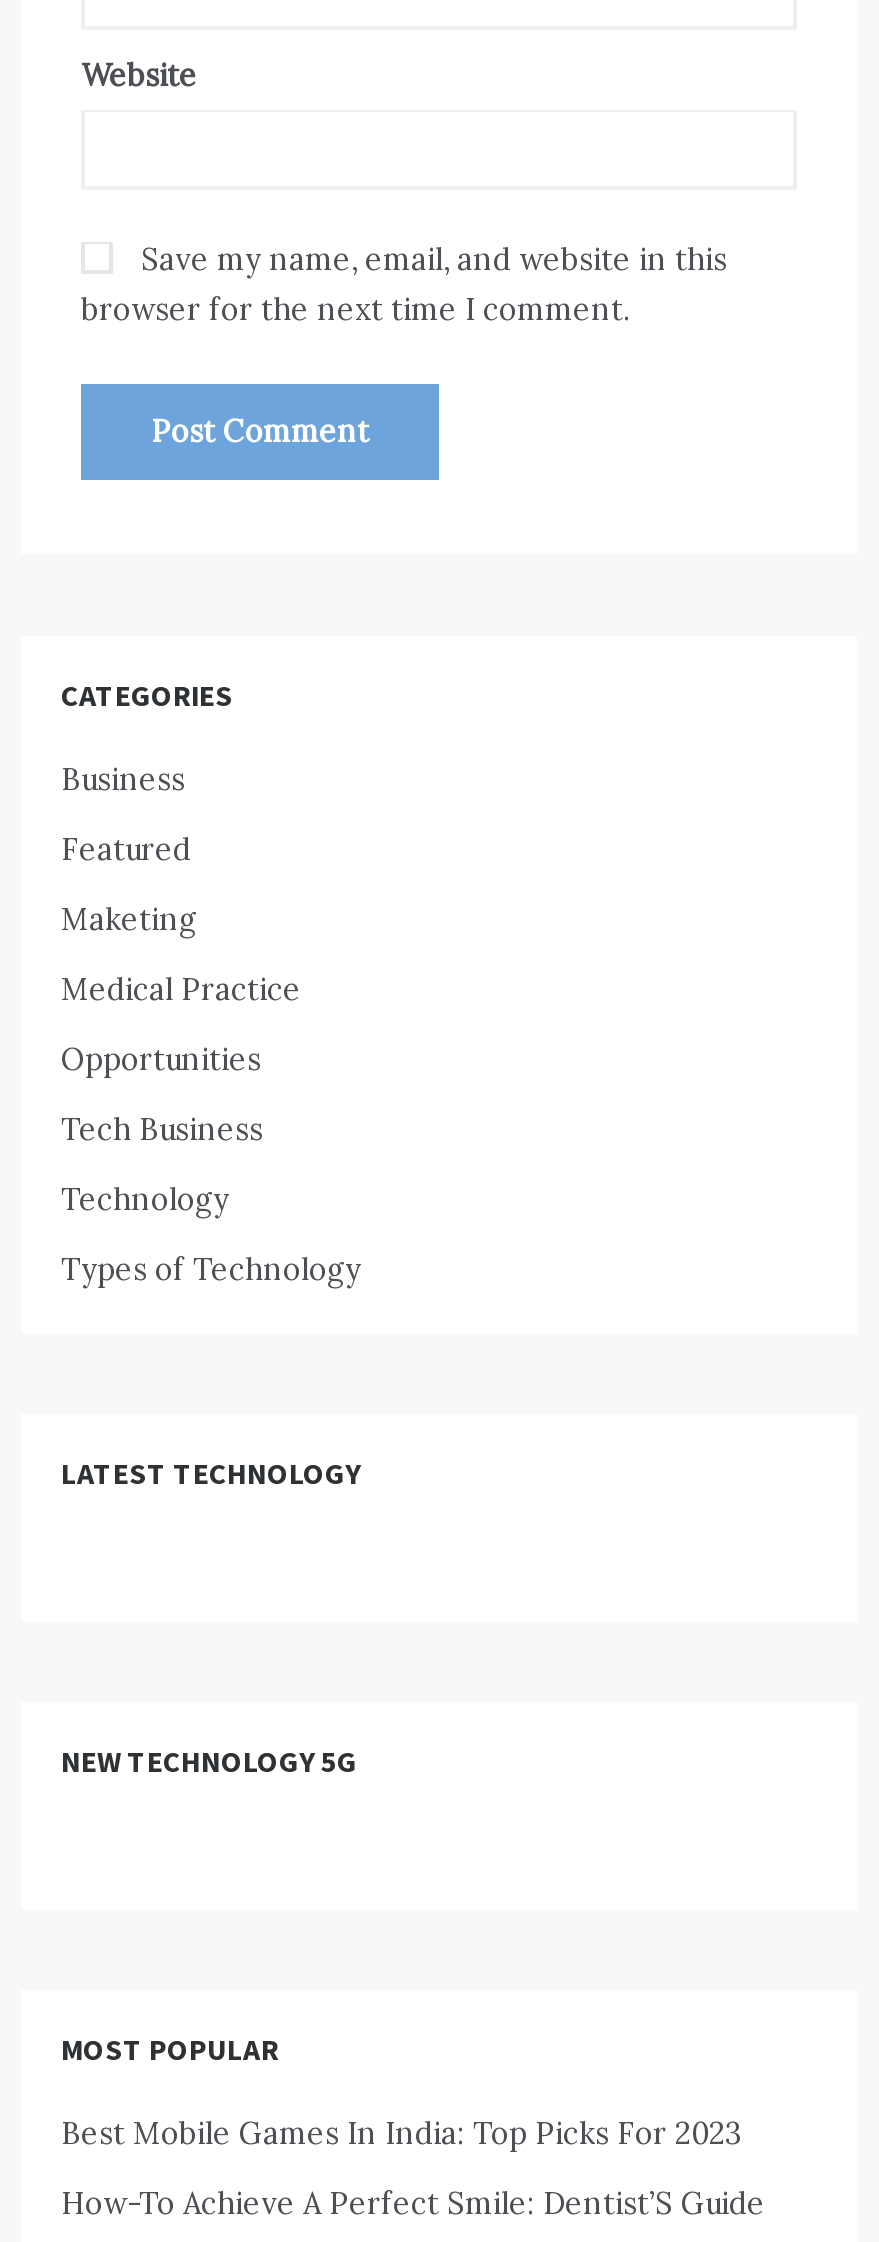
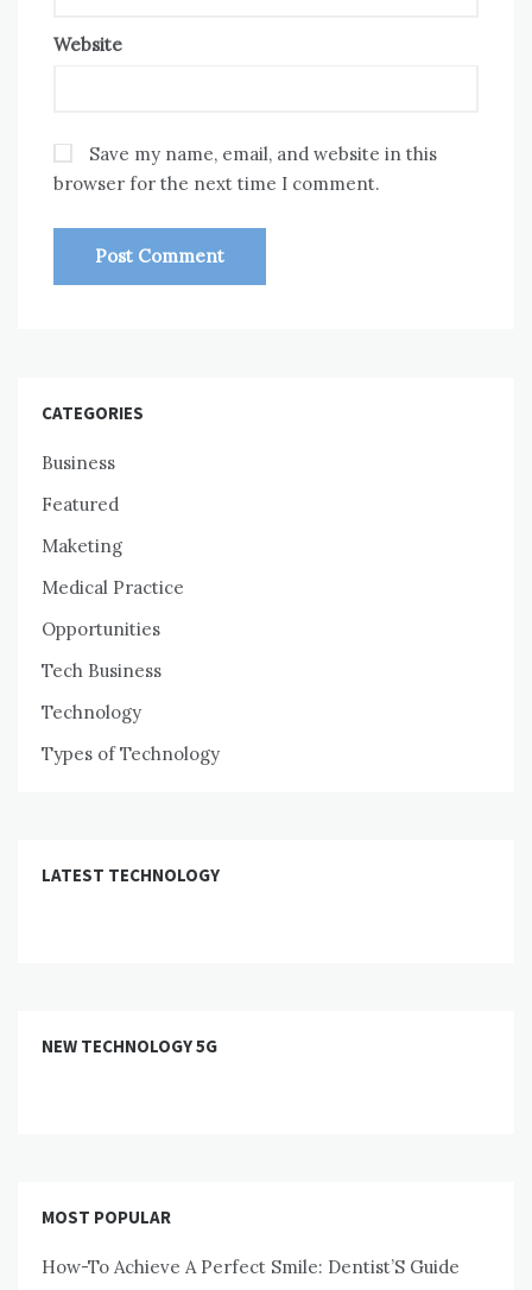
- Best Mobile Games In India: Top Picks For 2023
